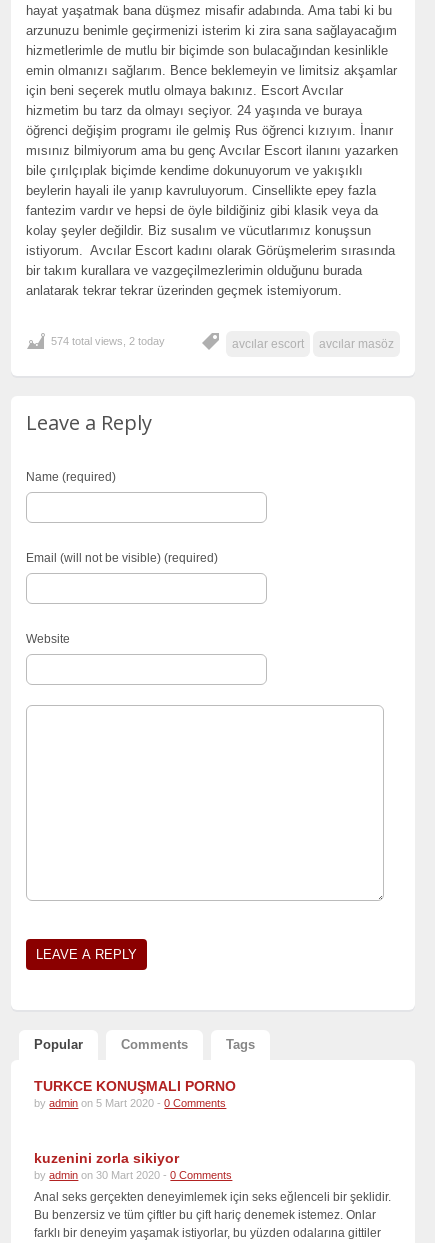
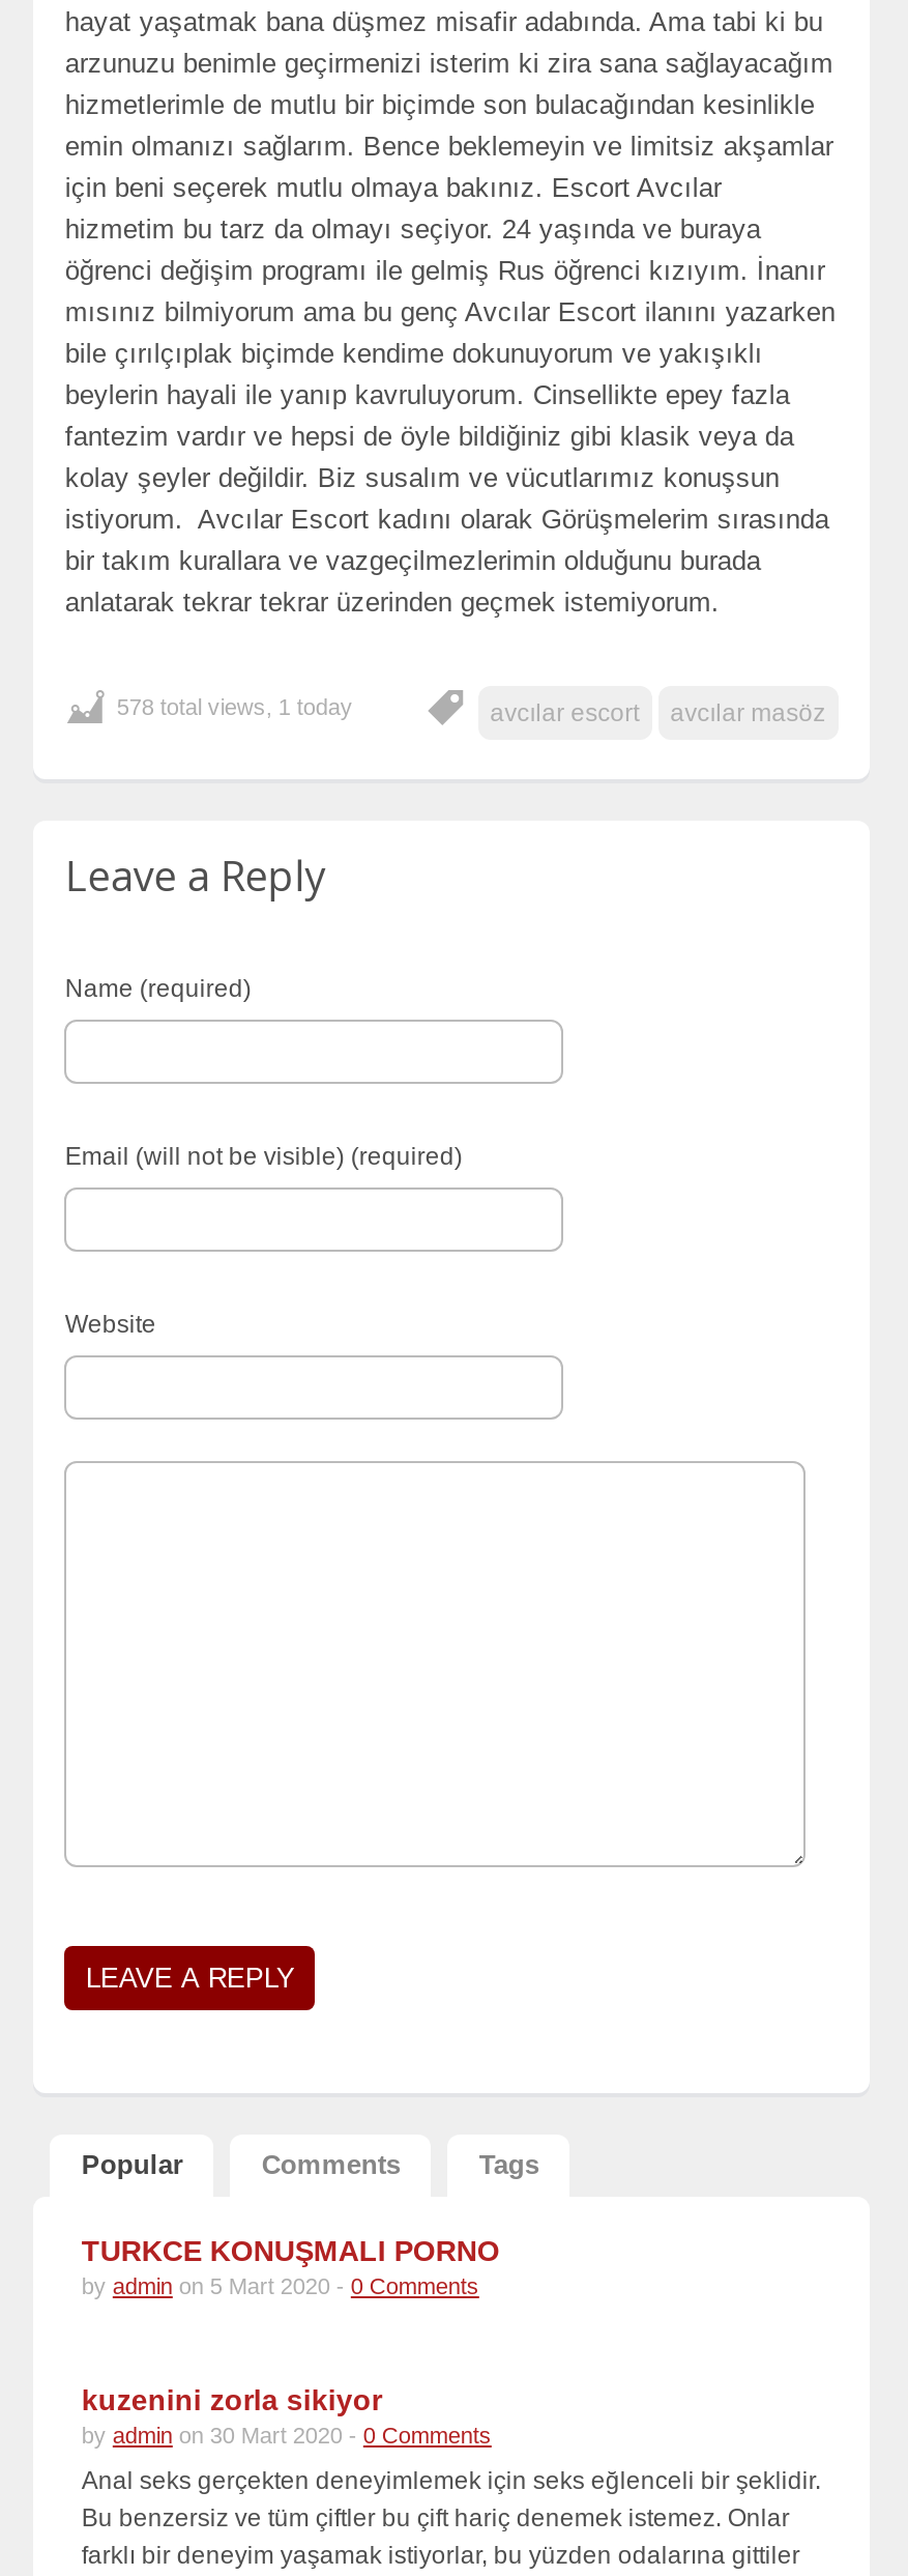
- 574 total views, 2 today
+ 578 total views, 1 today
